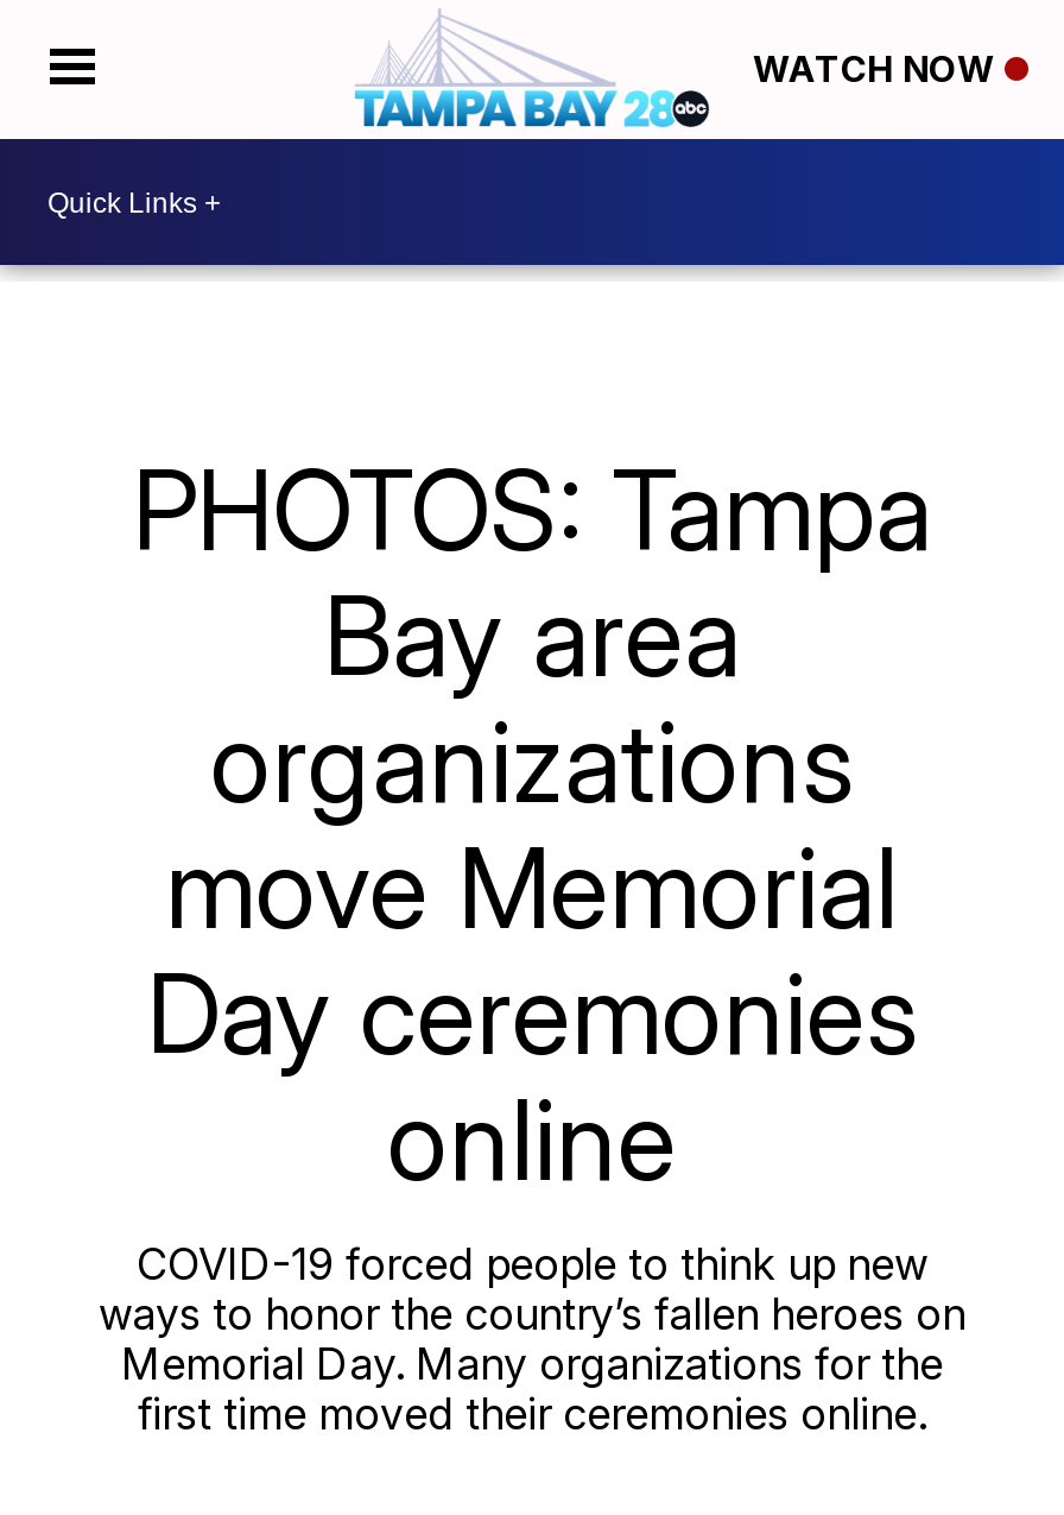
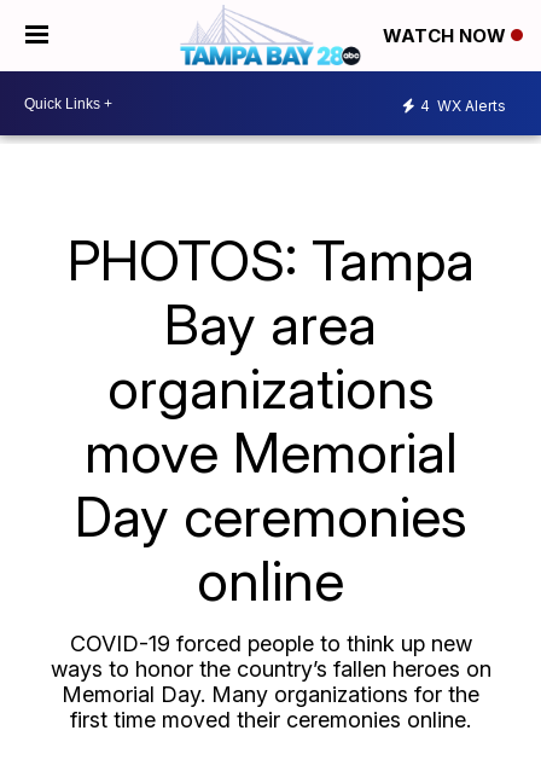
+ 4 WX Alerts
